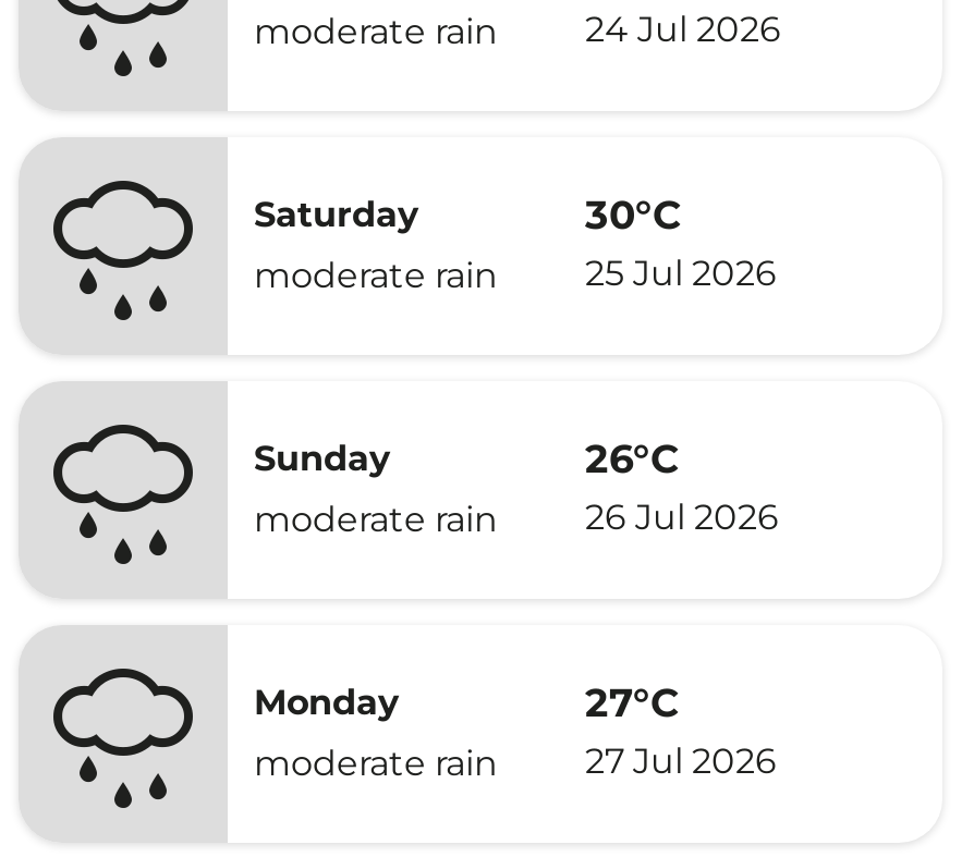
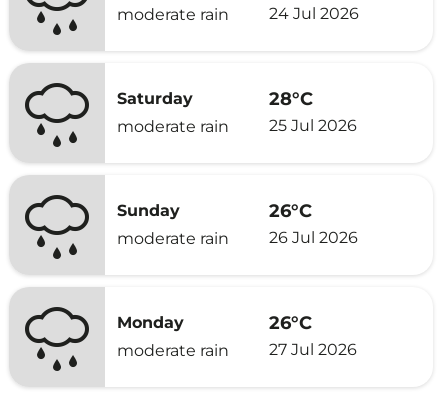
- 30°C
+ 28°C

- 27°C
+ 26°C
